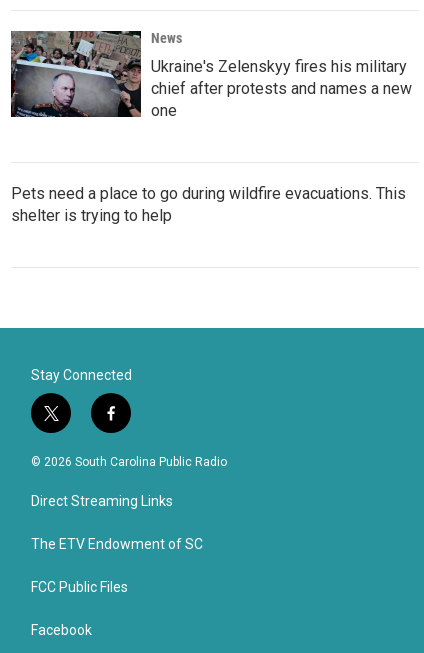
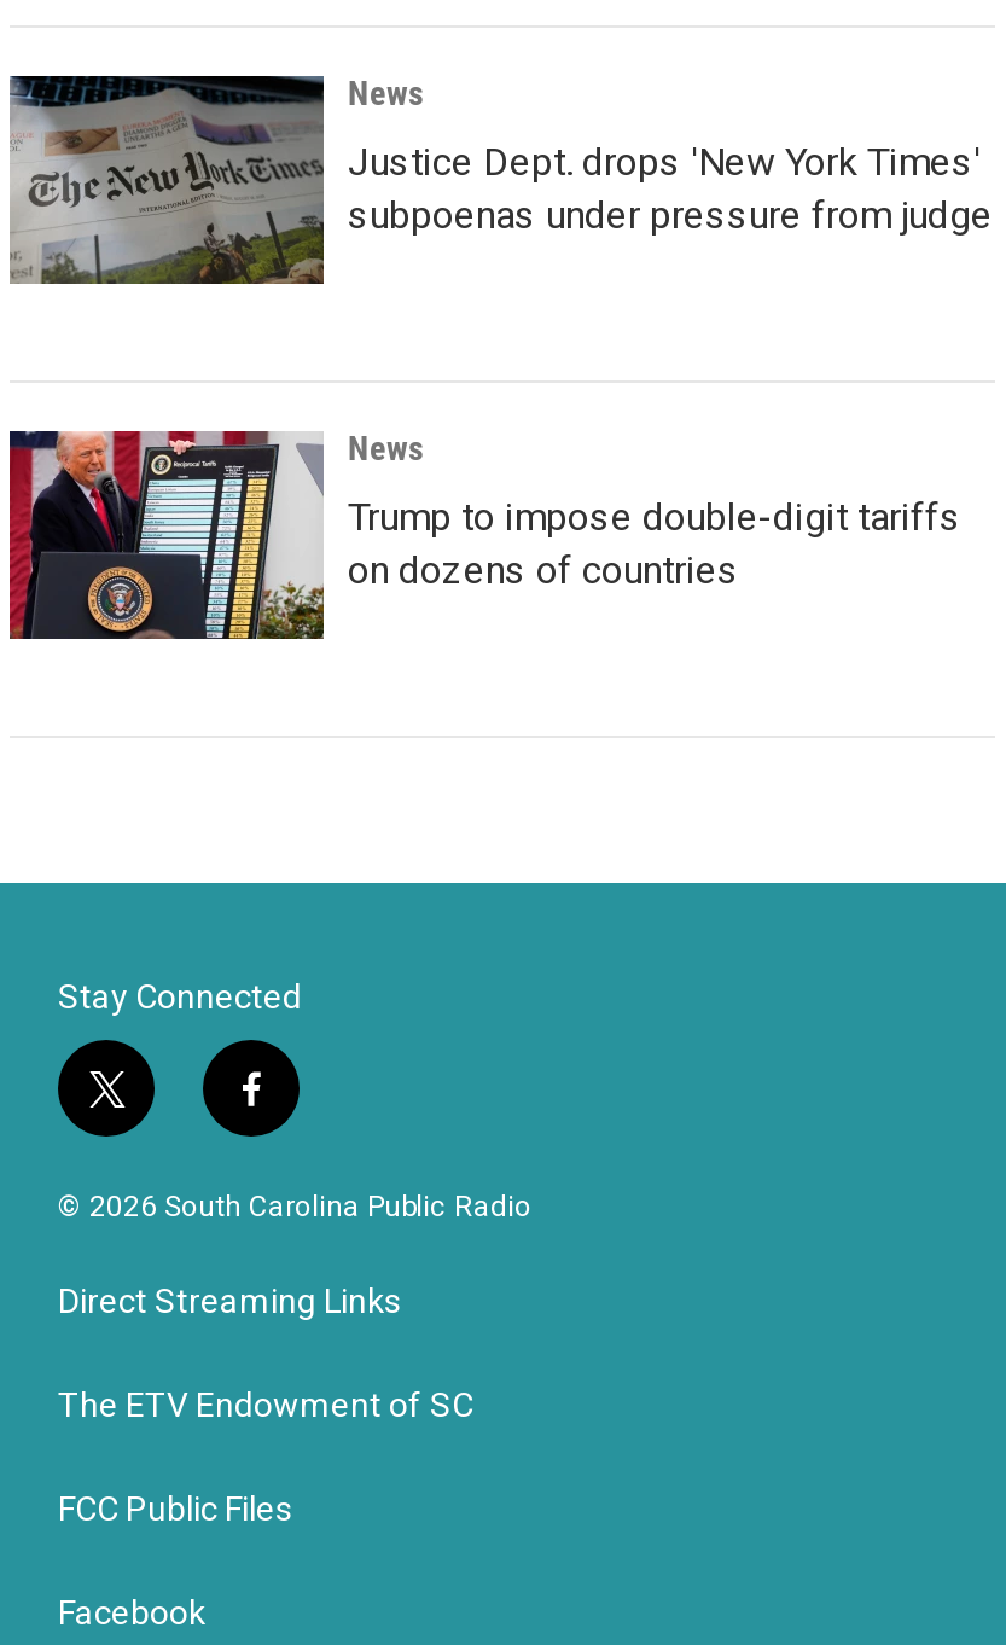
- [image]
- Ukraine's Zelenskyy fires his military
- chief after protests and names a new
- one
+ [image]
+ Justice Dept. drops 'New York Times'
+ subpoenas under pressure from judge

- Pets need a place to go during wildfire evacuations. This
- shelter is trying to help
+ News
+ Trump to impose double-digit tariffs
+ on dozens of countries
